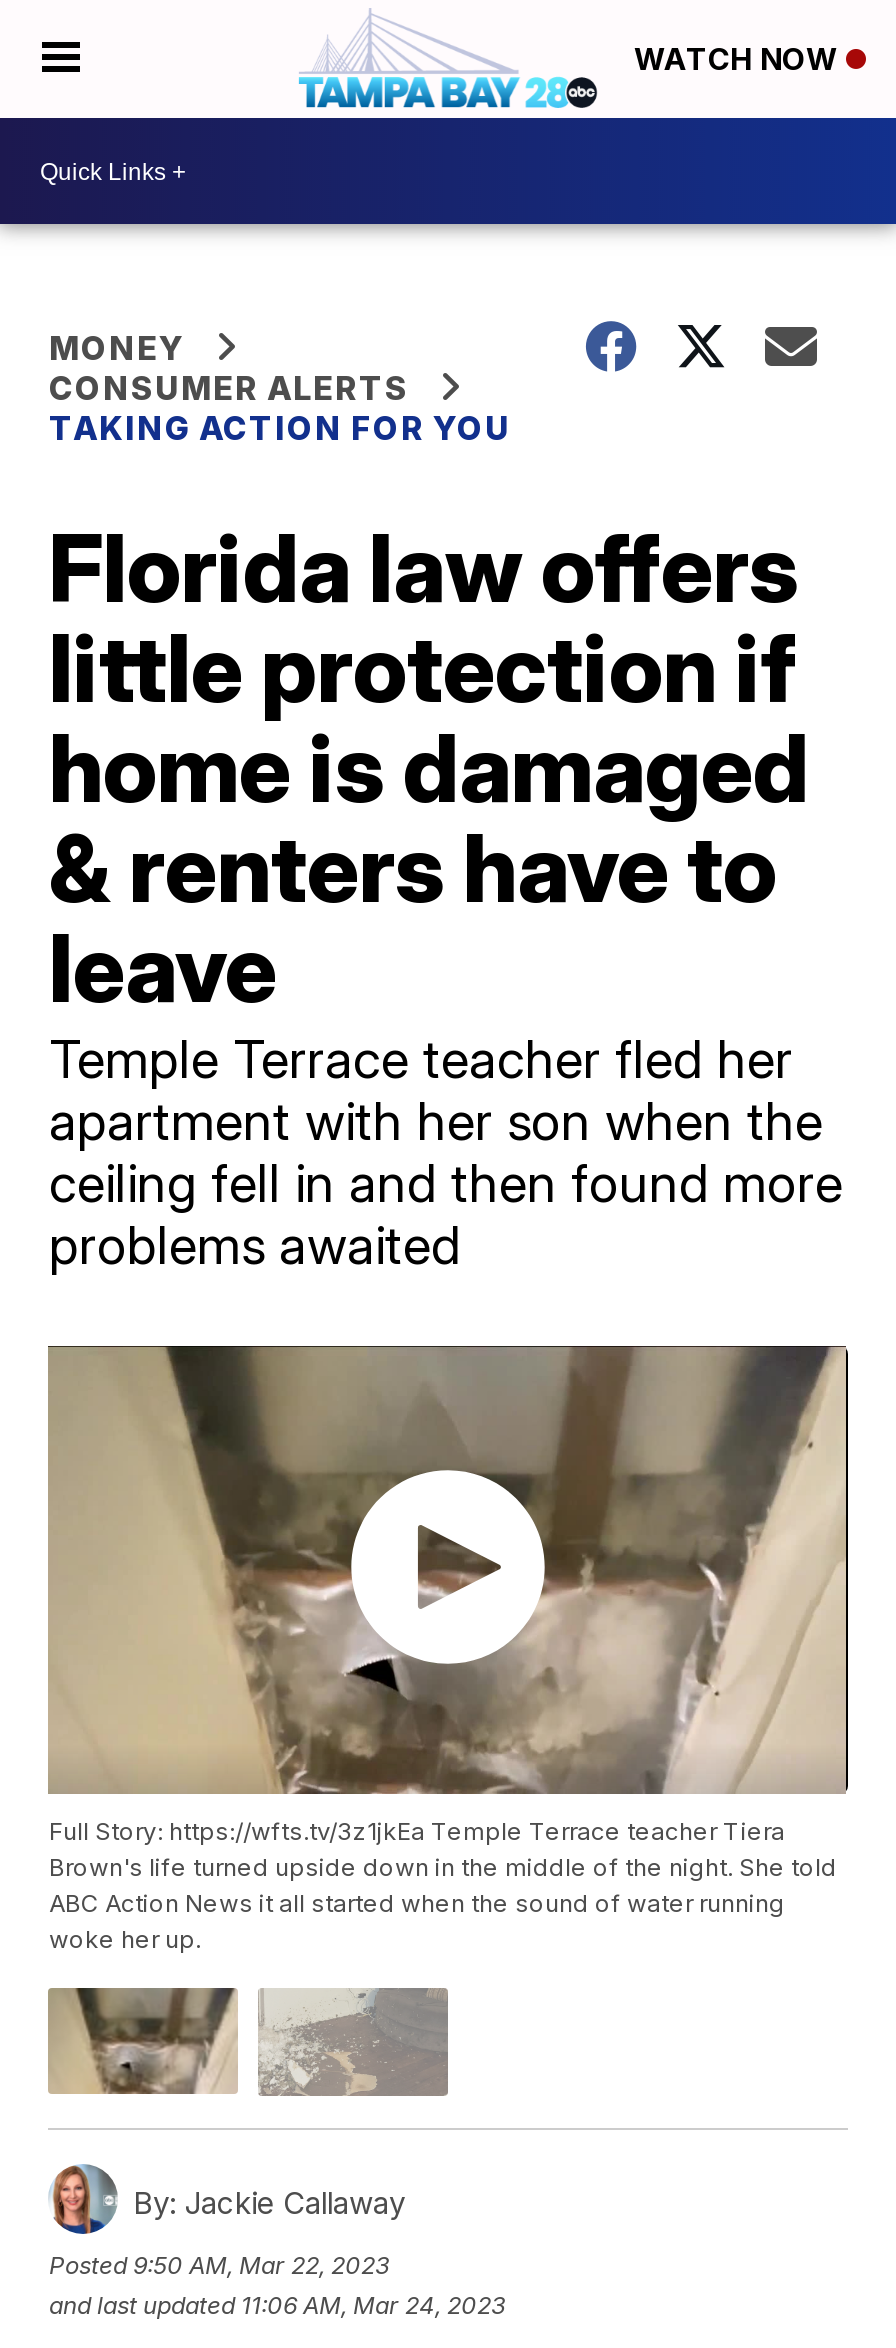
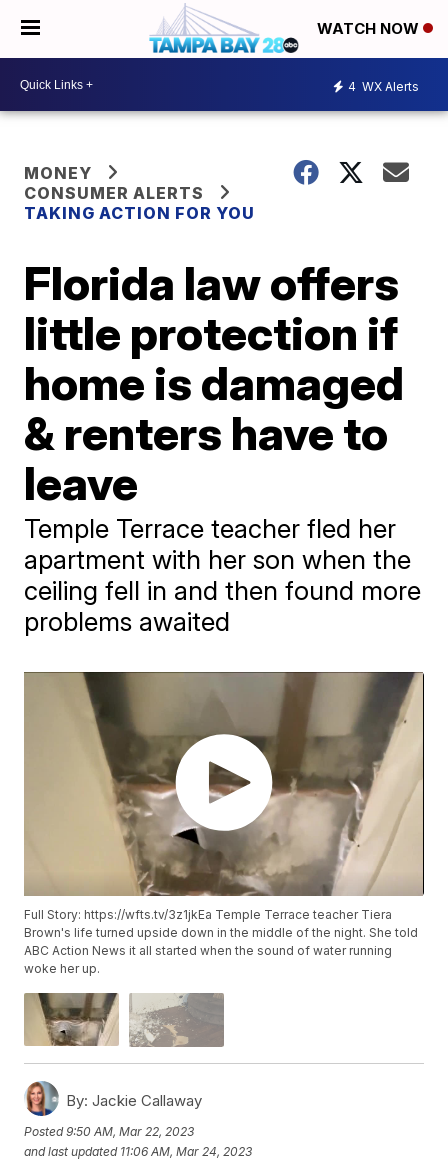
+ 4 WX Alerts
